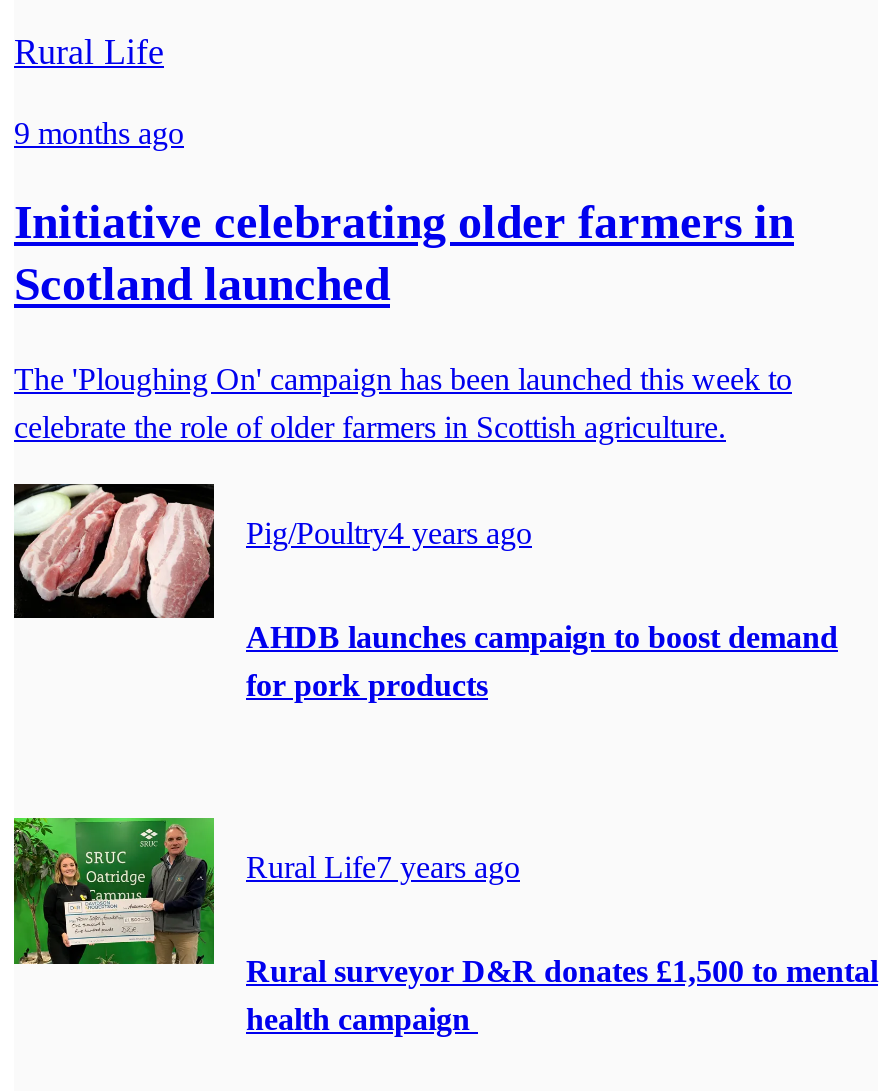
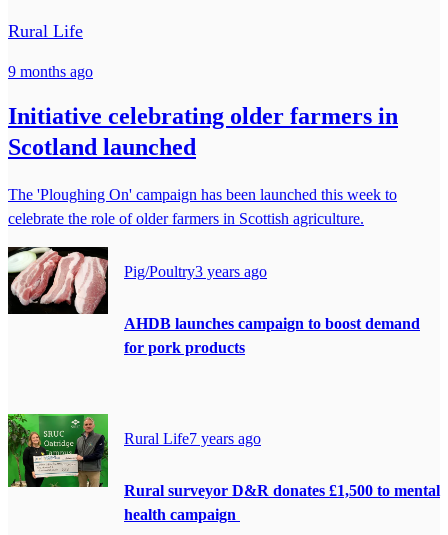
- Pig/Poultry4 years ago
+ Pig/Poultry3 years ago
